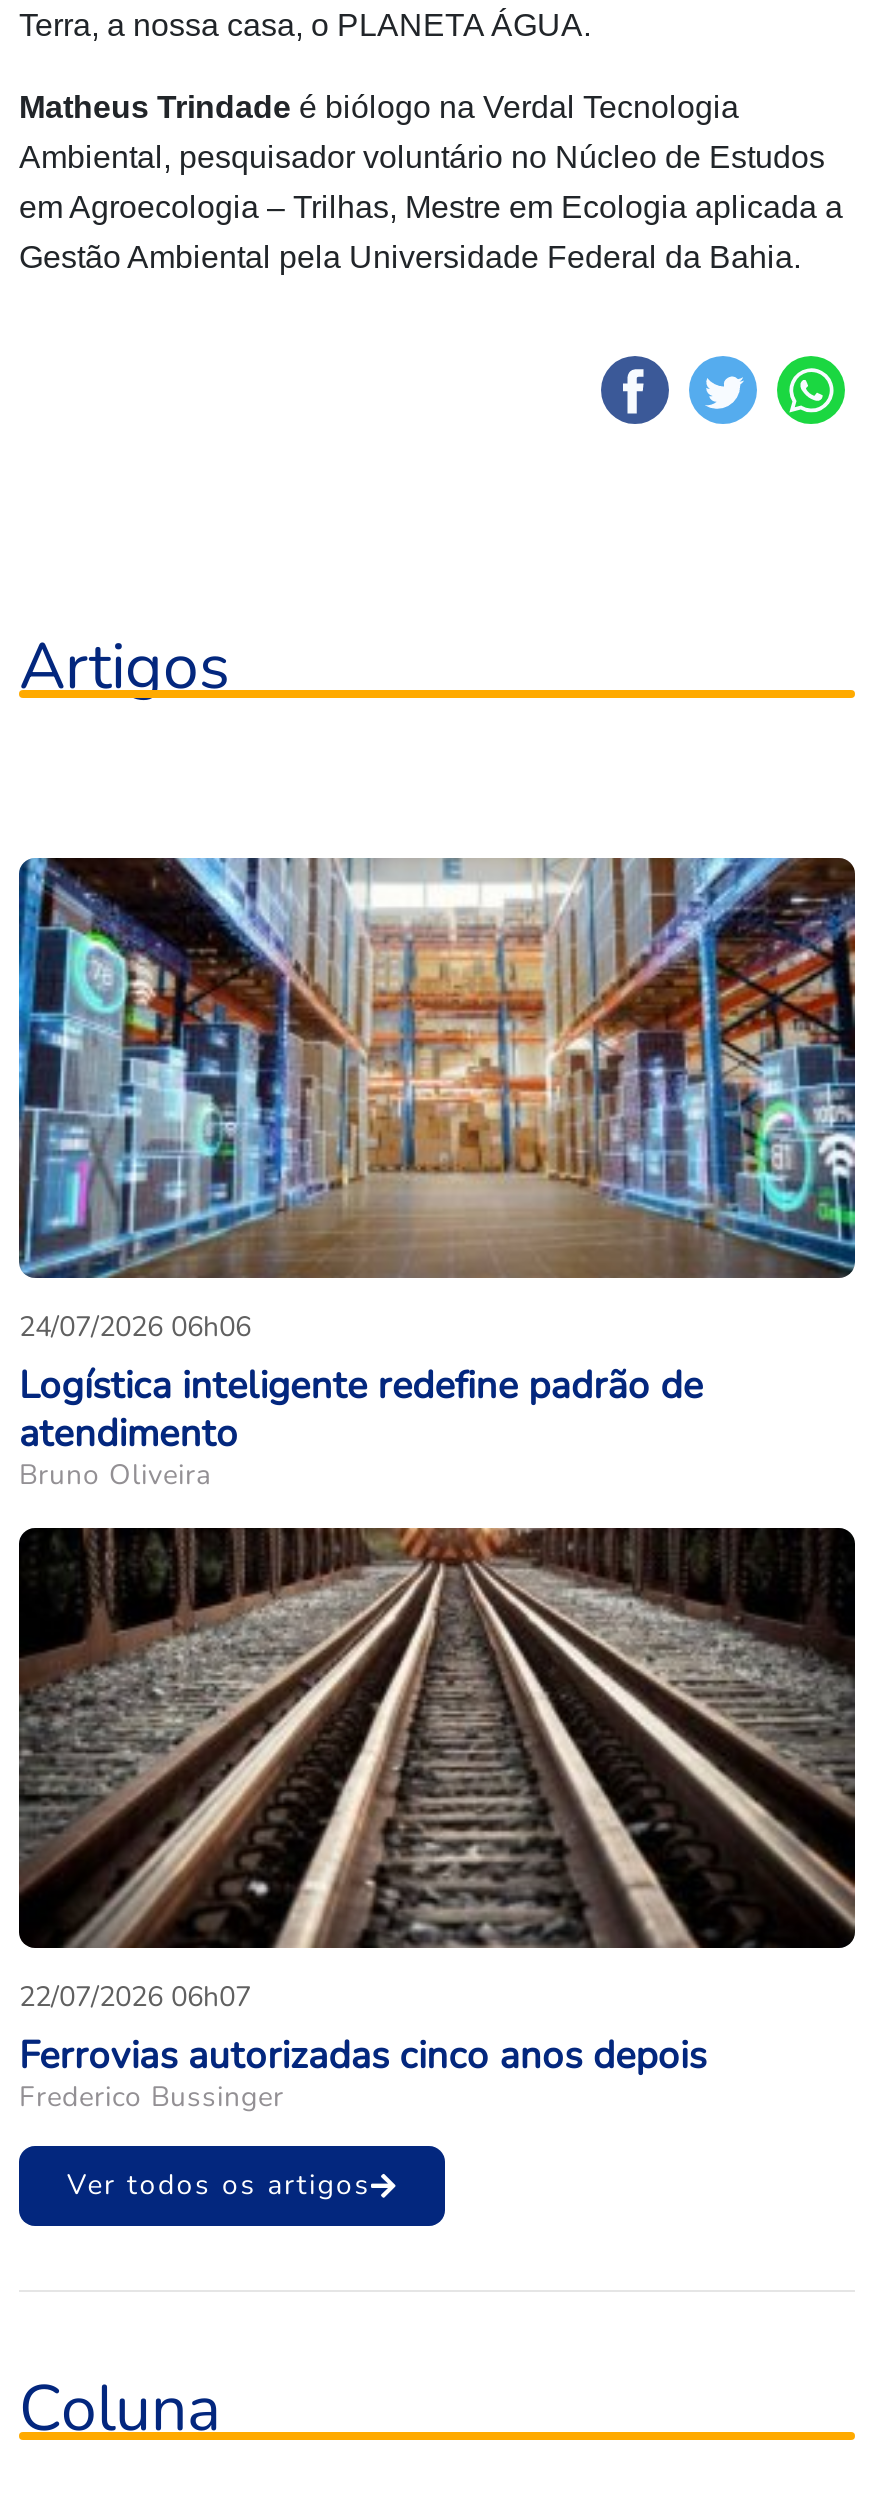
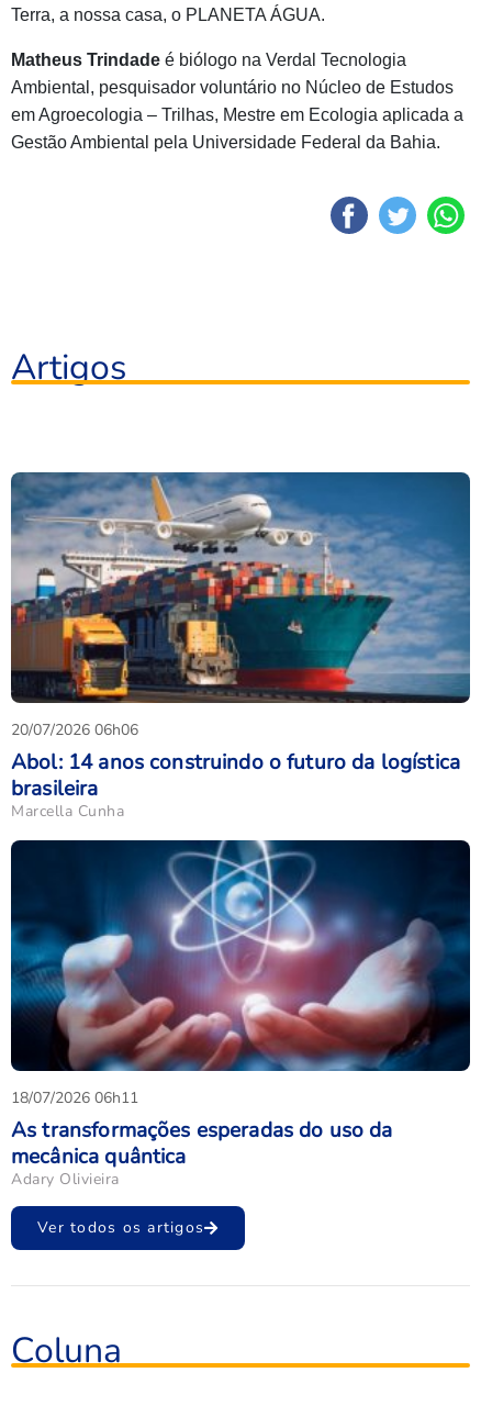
- [image]
- 24/07/2026 06h06
- Logística inteligente redefine padrão de
- atendimento
- Bruno Oliveira
+ [image]
+ 20/07/2026 06h06
+ Abol: 14 anos construindo o futuro da logística
+ brasileira
+ Marcella Cunha

- [image]
- 22/07/2026 06h07
- Ferrovias autorizadas cinco anos depois
- Frederico Bussinger
+ [image]
+ 18/07/2026 06h11
+ As transformações esperadas do uso da
+ mecânica quântica
+ Adary Olivieira
